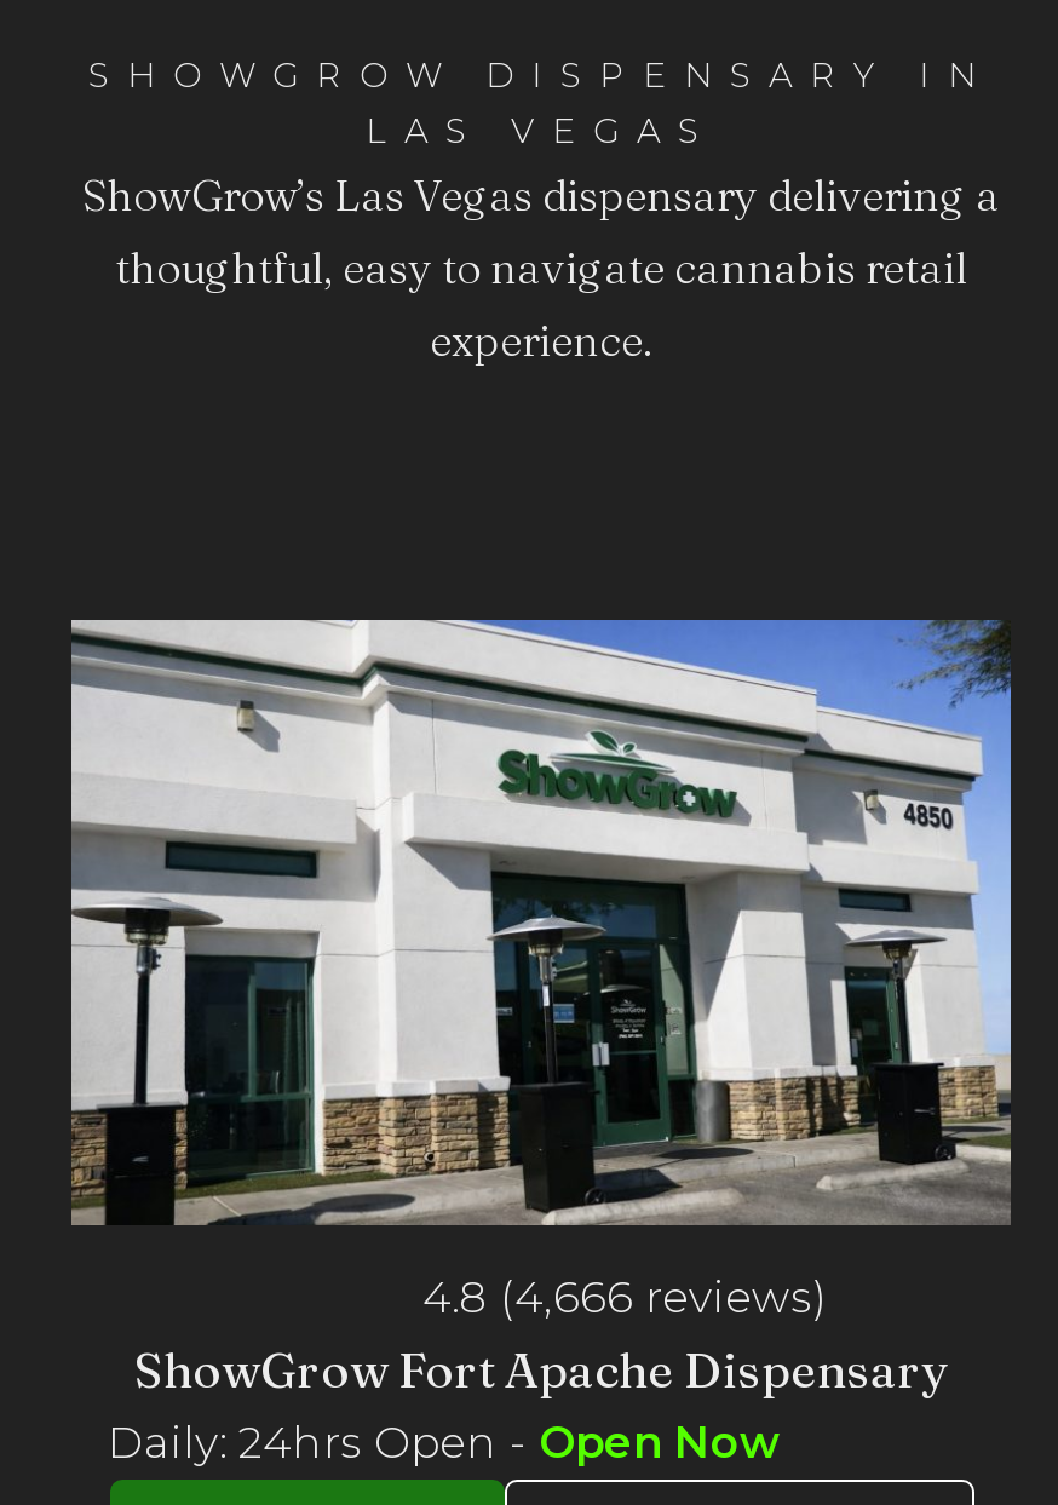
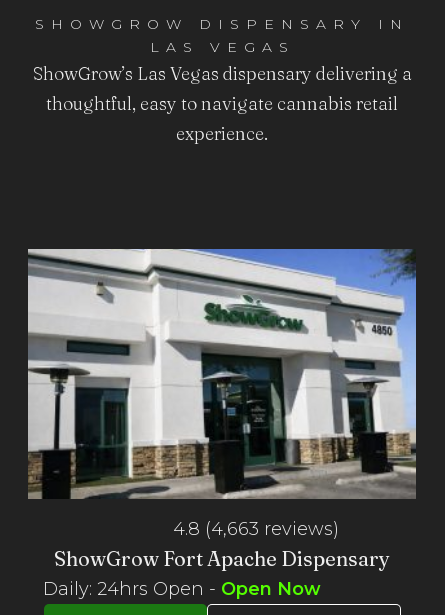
- 4.8 (4,666 reviews)
+ 4.8 (4,663 reviews)
